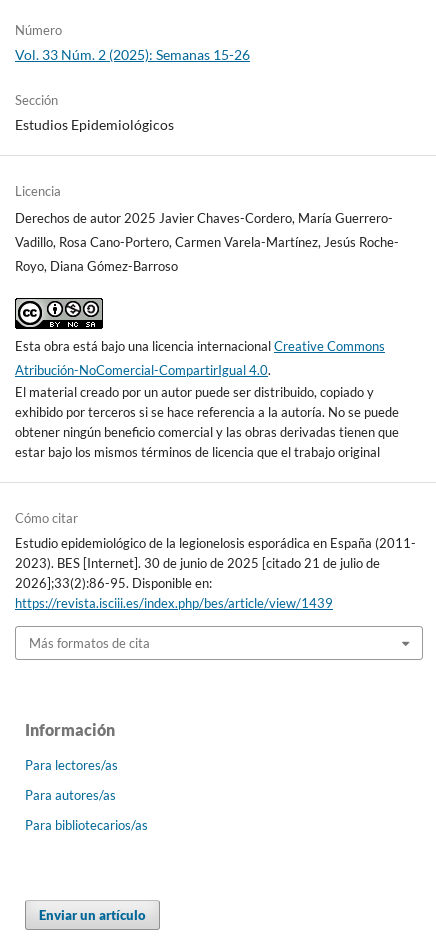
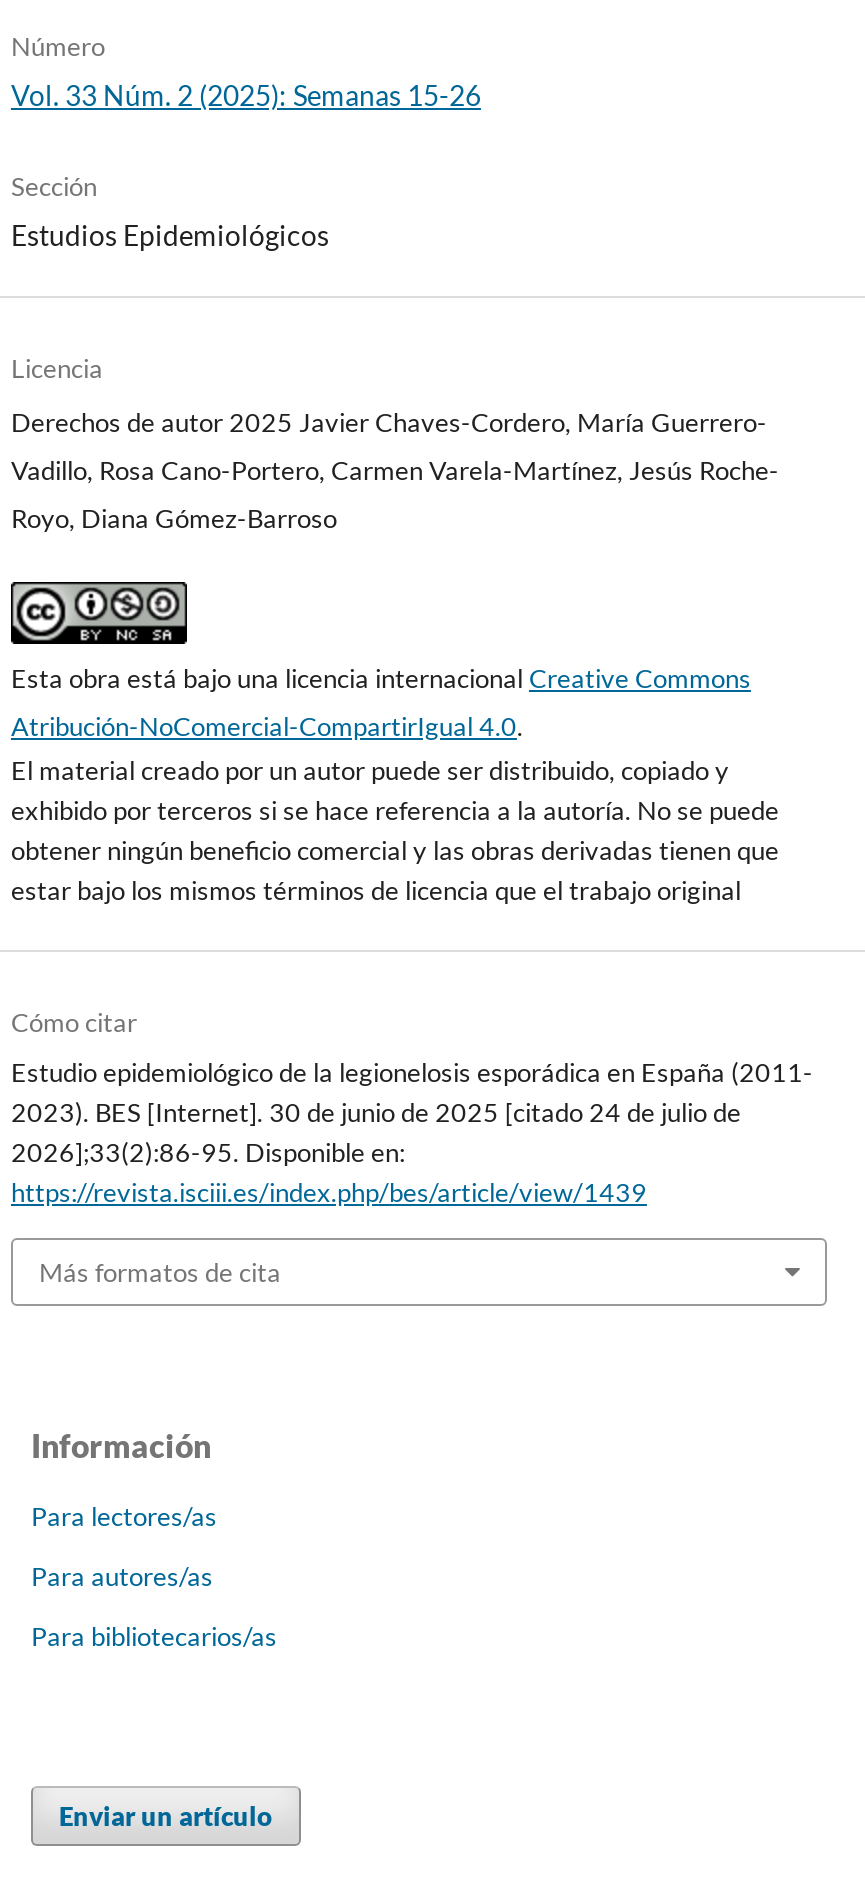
- 2023). BES [Internet]. 30 de junio de 2025 [citado 21 de julio de
+ 2023). BES [Internet]. 30 de junio de 2025 [citado 24 de julio de
